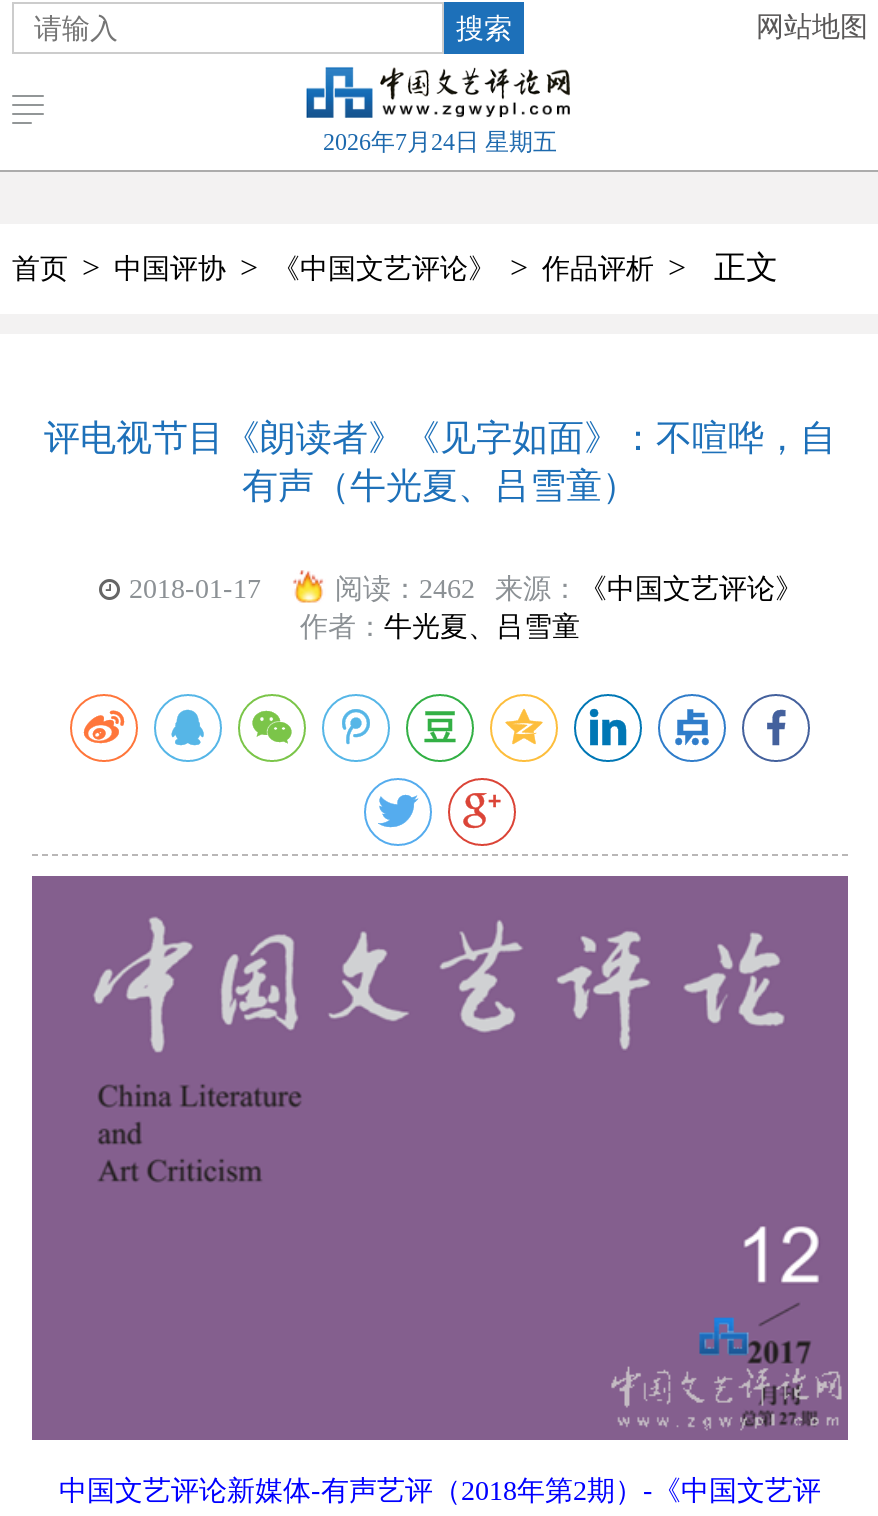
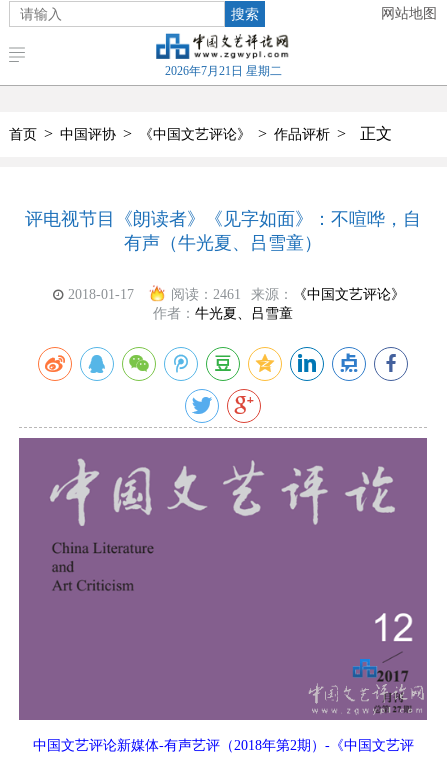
- 2026年7月24日 星期五
+ 2026年7月21日 星期二

- 阅读：2462 来源：《中国文艺评论》
+ 阅读：2461 来源：《中国文艺评论》
